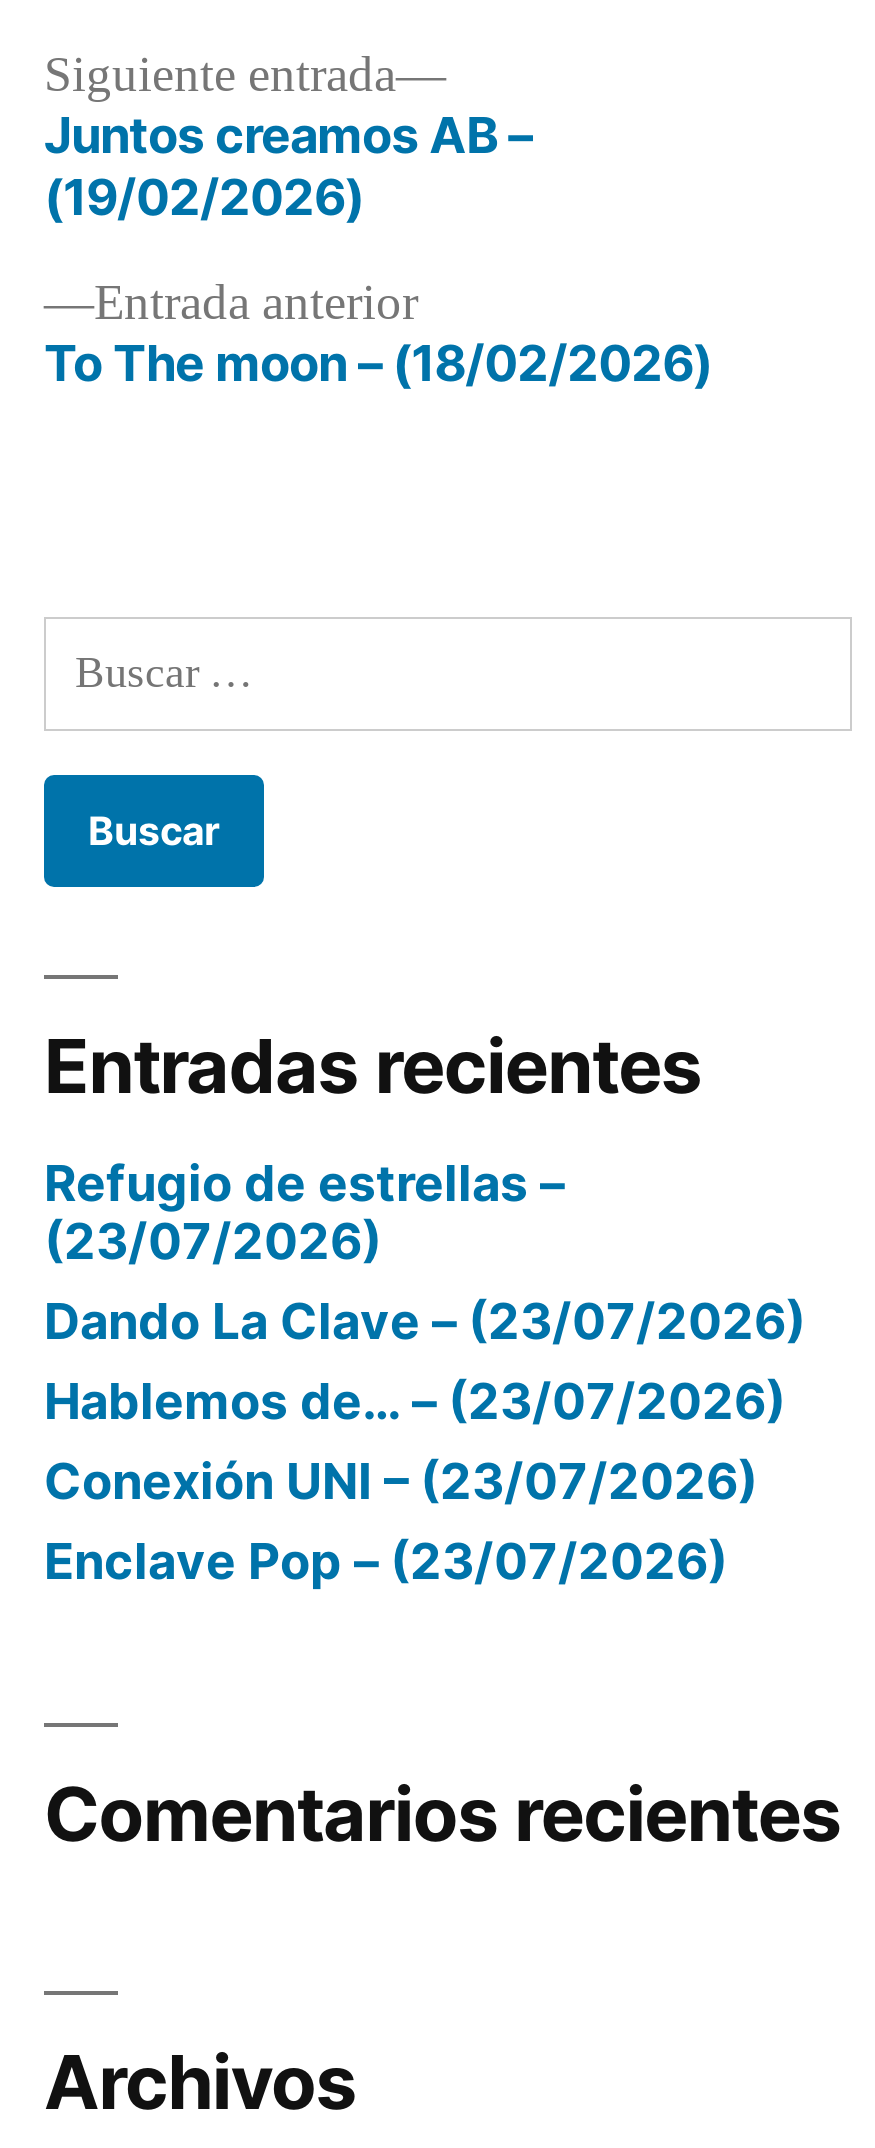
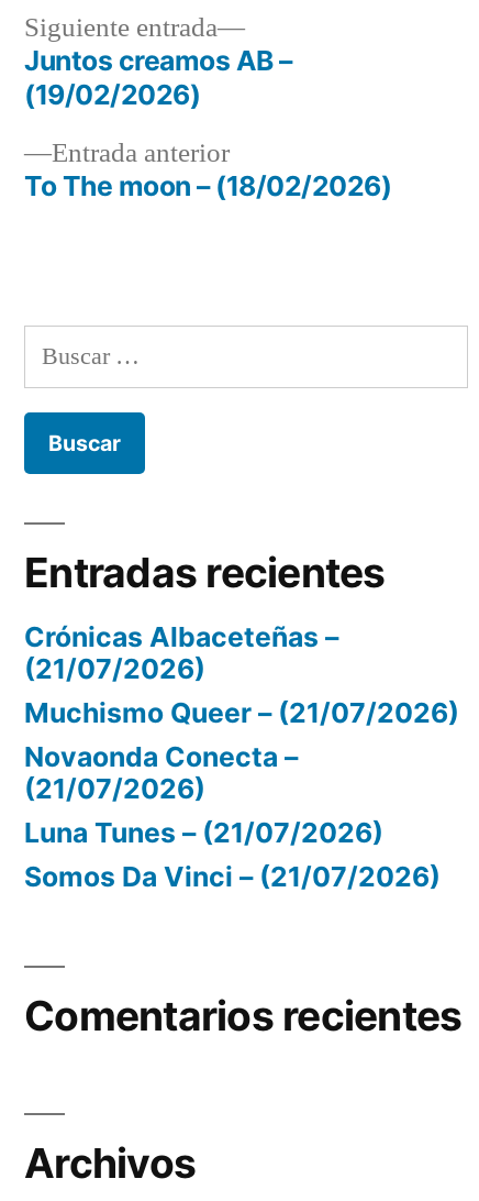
- Refugio de estrellas –
- (23/07/2026)
- Dando La Clave – (23/07/2026)
- Hablemos de… – (23/07/2026)
- Conexión UNI – (23/07/2026)
- Enclave Pop – (23/07/2026)
+ Crónicas Albaceteñas –
+ (21/07/2026)
+ Muchismo Queer – (21/07/2026)
+ Novaonda Conecta –
+ (21/07/2026)
+ Luna Tunes – (21/07/2026)
+ Somos Da Vinci – (21/07/2026)
